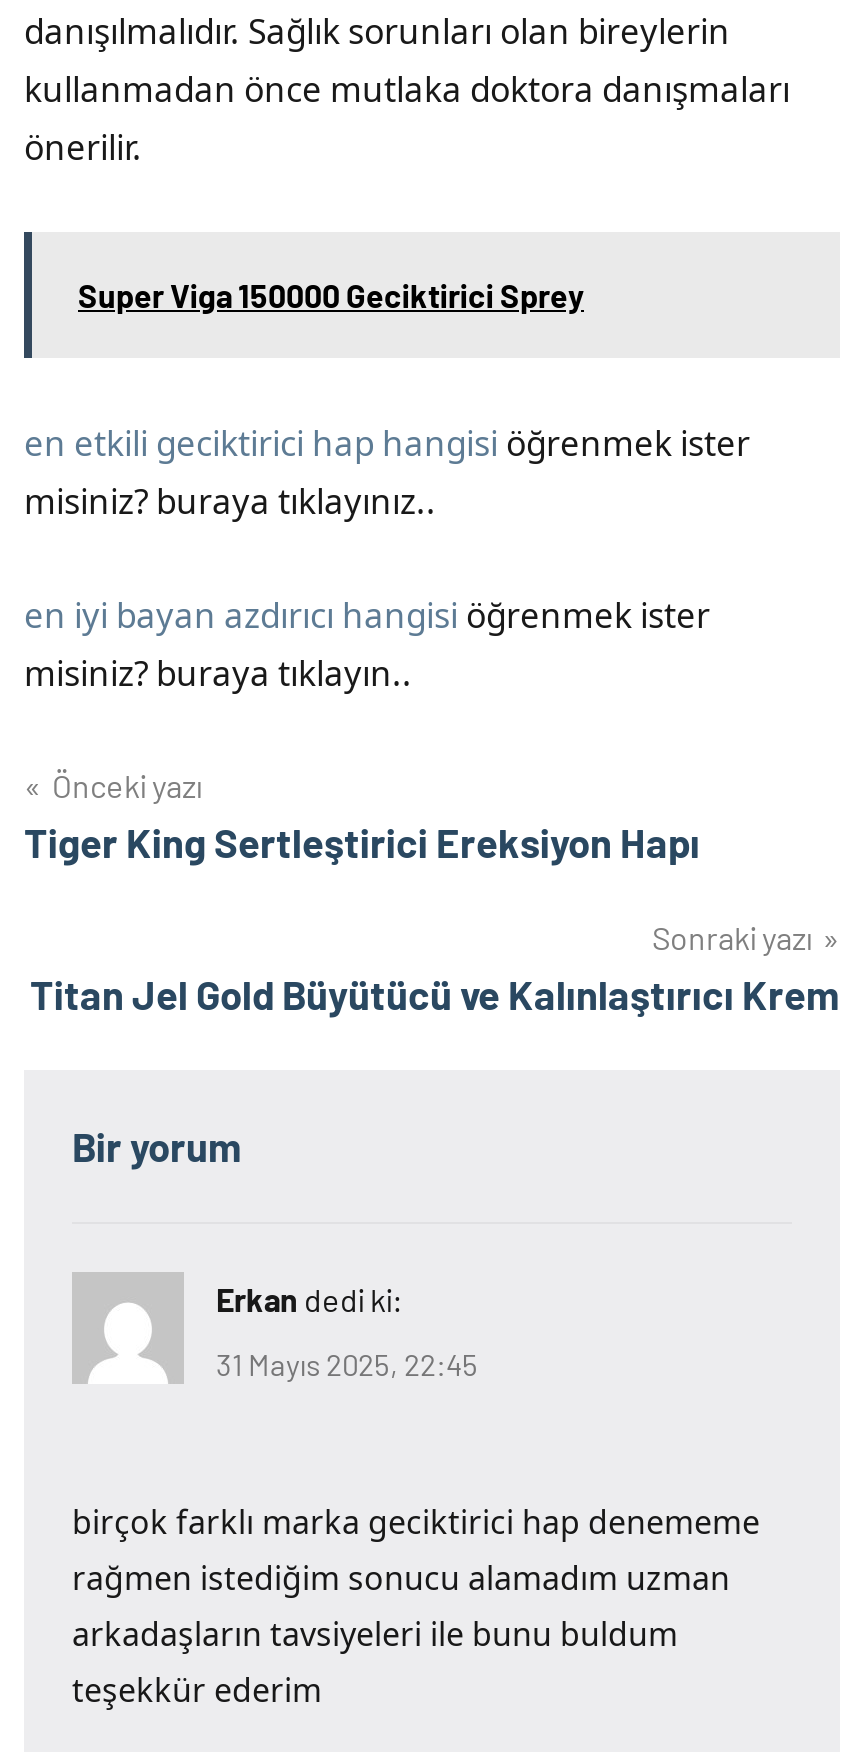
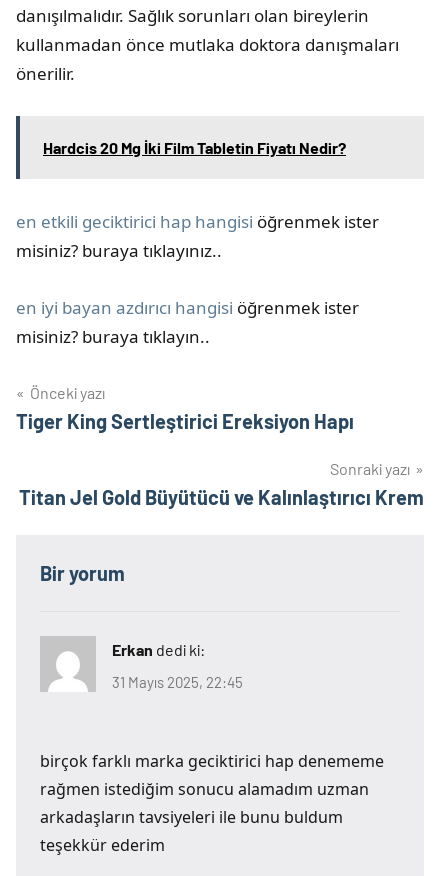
- Super Viga 150000 Geciktirici Sprey
+ Hardcis 20 Mg İki Film Tabletin Fiyatı Nedir?
